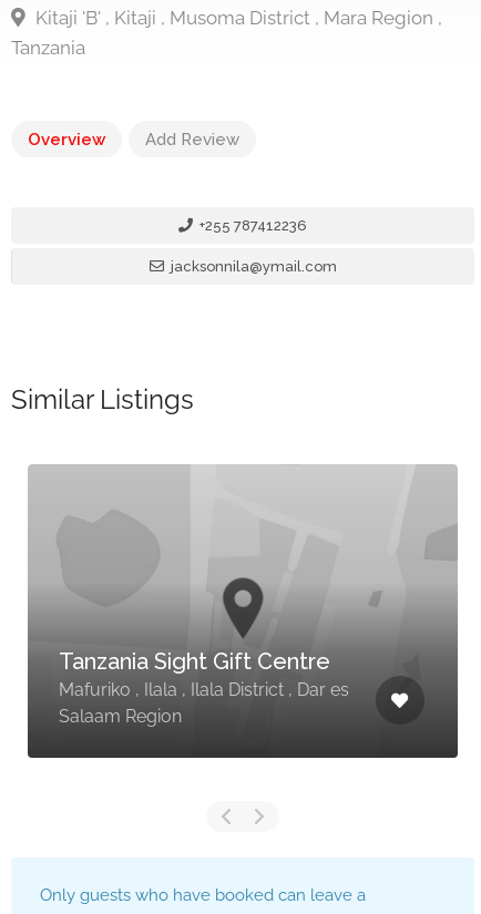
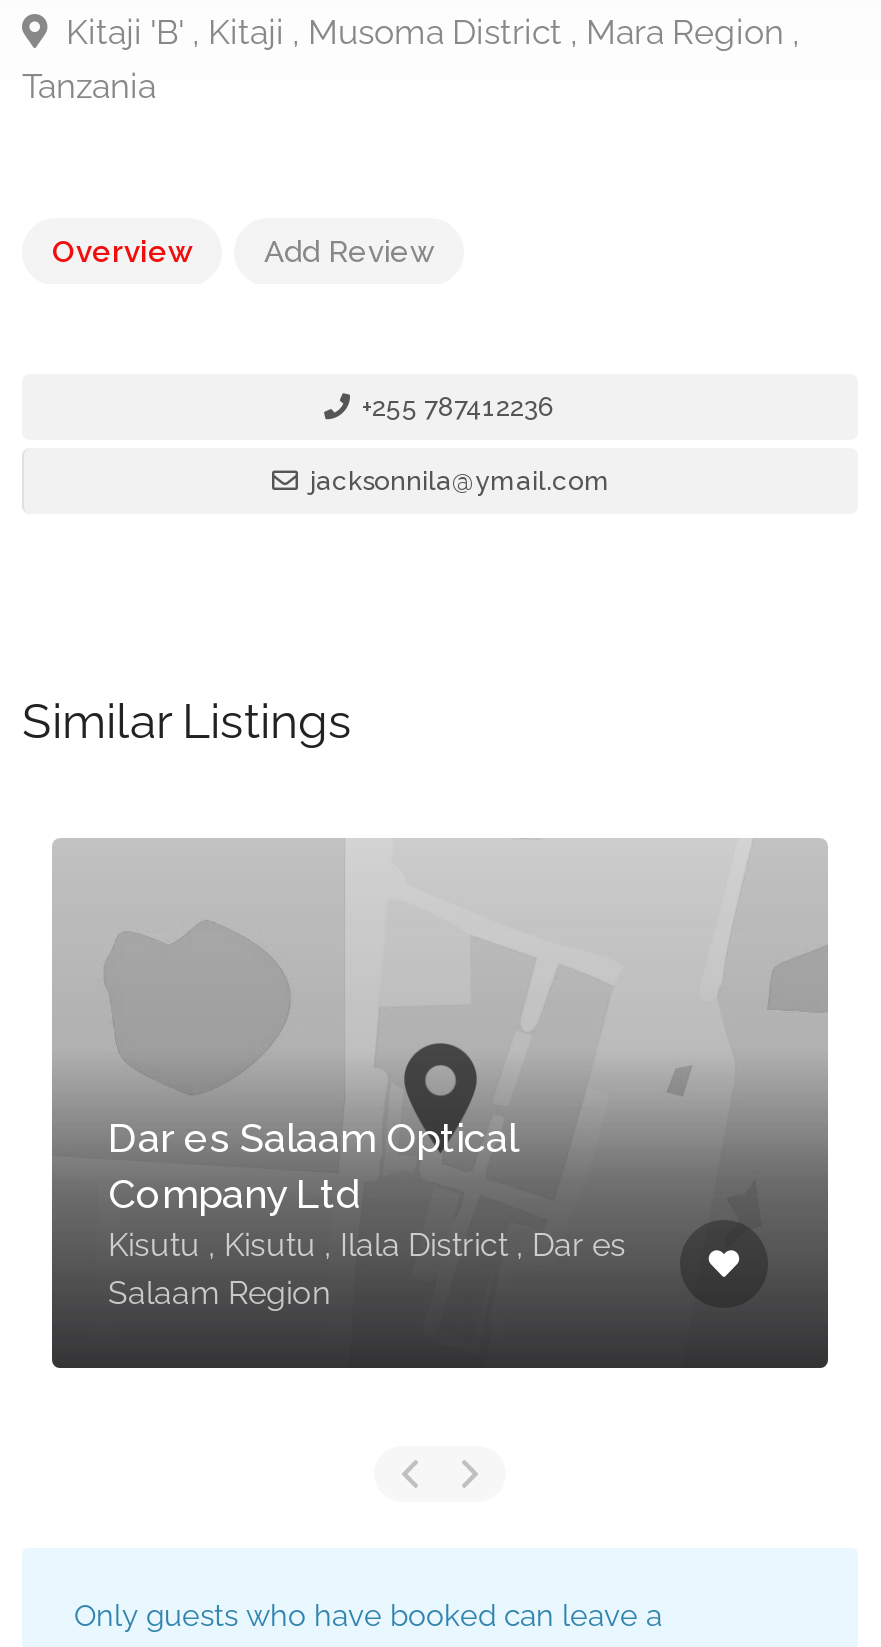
- Tanzania Sight Gift Centre
- Mafuriko , Ilala , Ilala District , Dar es
+ Dar es Salaam Optical
+ Company Ltd
+ Kisutu , Kisutu , Ilala District , Dar es
